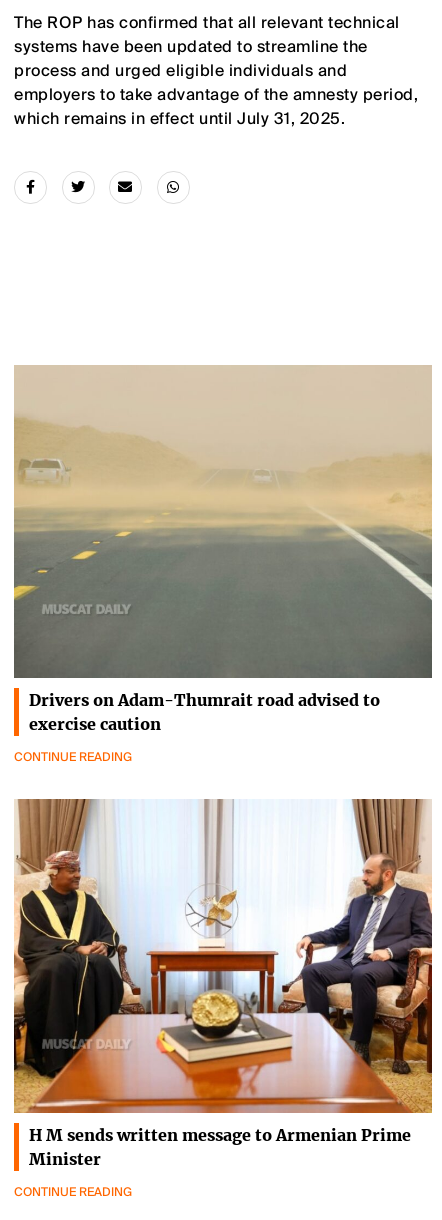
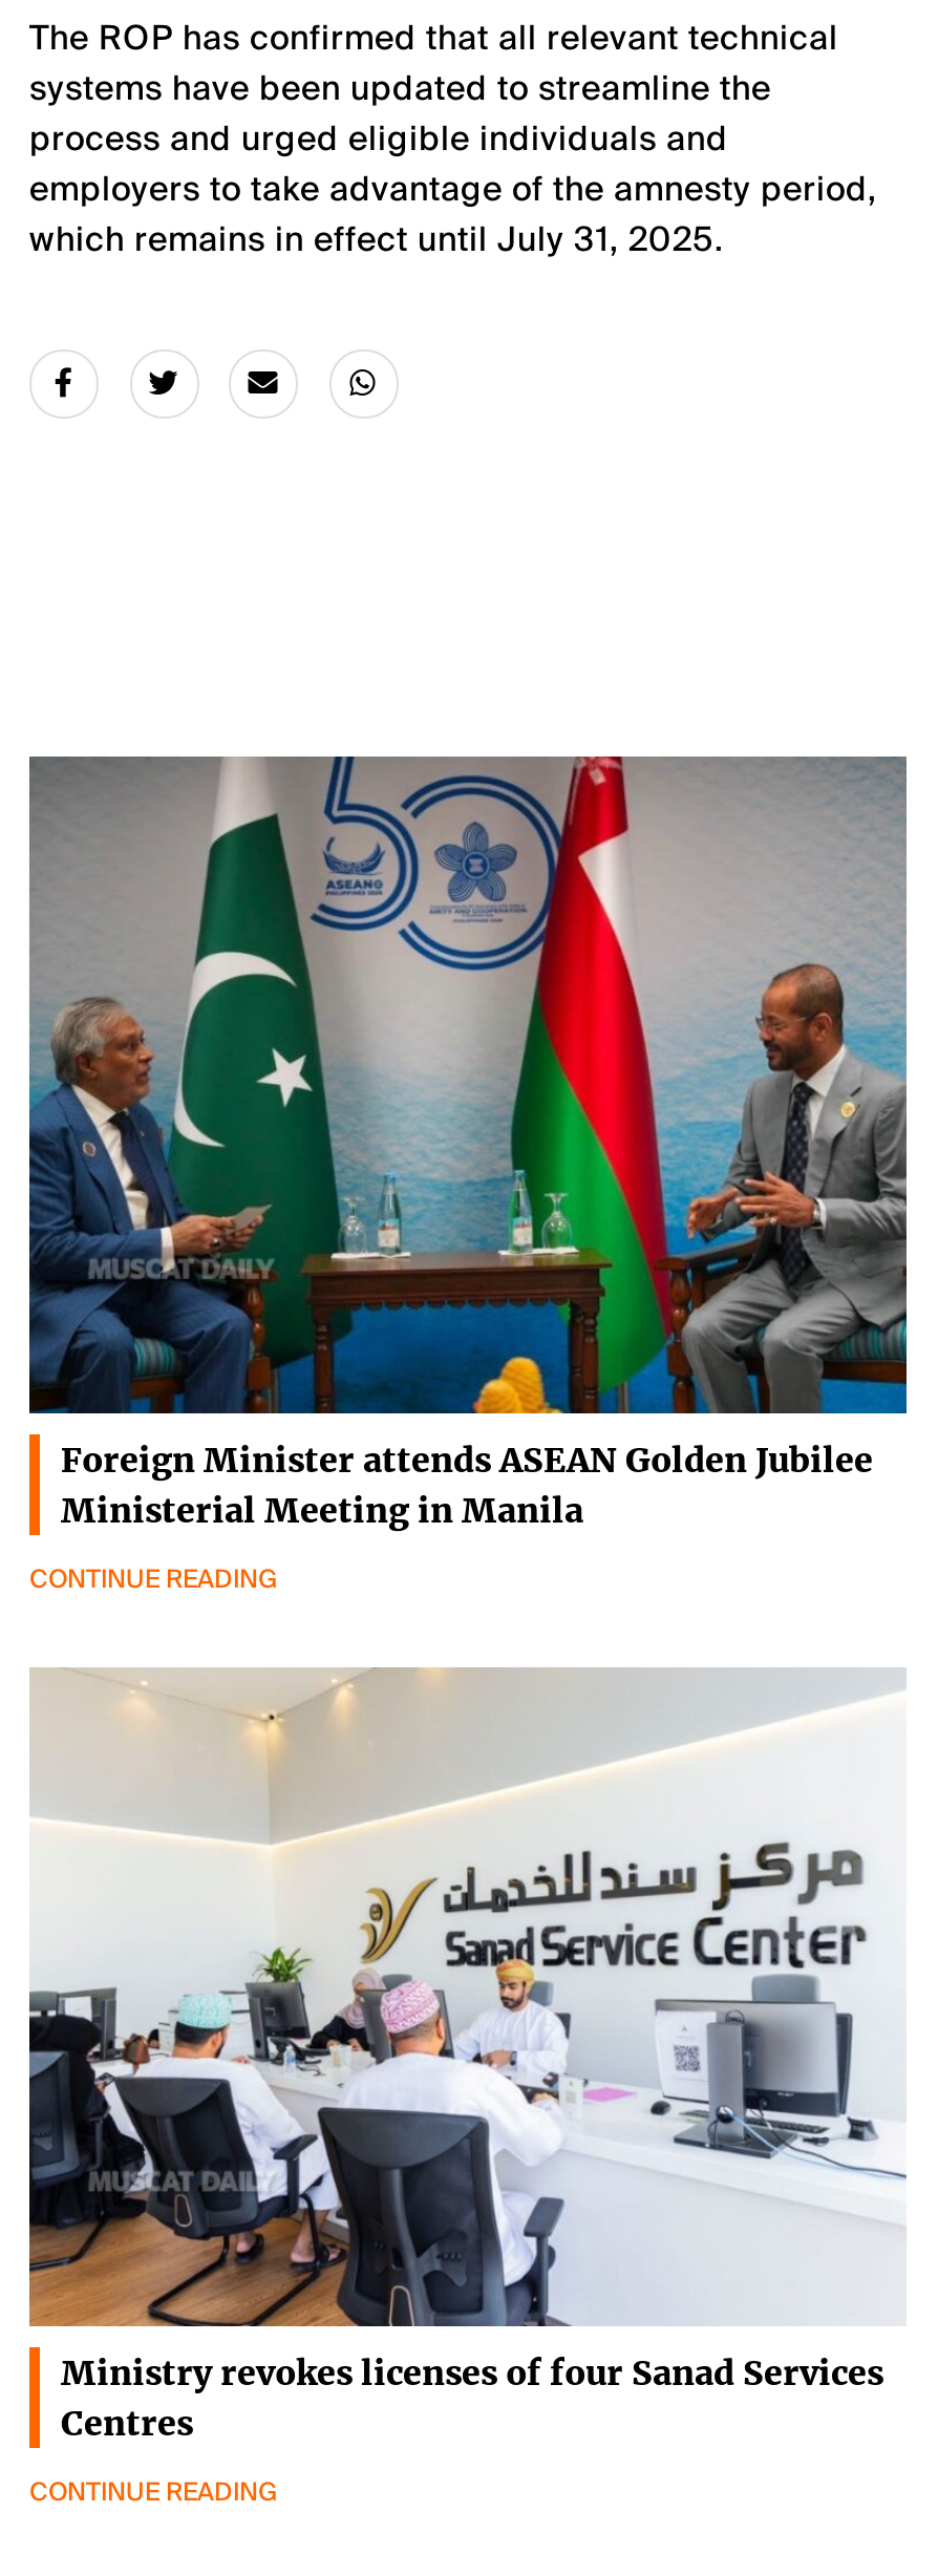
- [image]
- Drivers on Adam-Thumrait road advised to
- exercise caution
+ [image]
+ Foreign Minister attends ASEAN Golden Jubilee
+ Ministerial Meeting in Manila

- [image]
- H M sends written message to Armenian Prime
- Minister
+ [image]
+ Ministry revokes licenses of four Sanad Services
+ Centres
